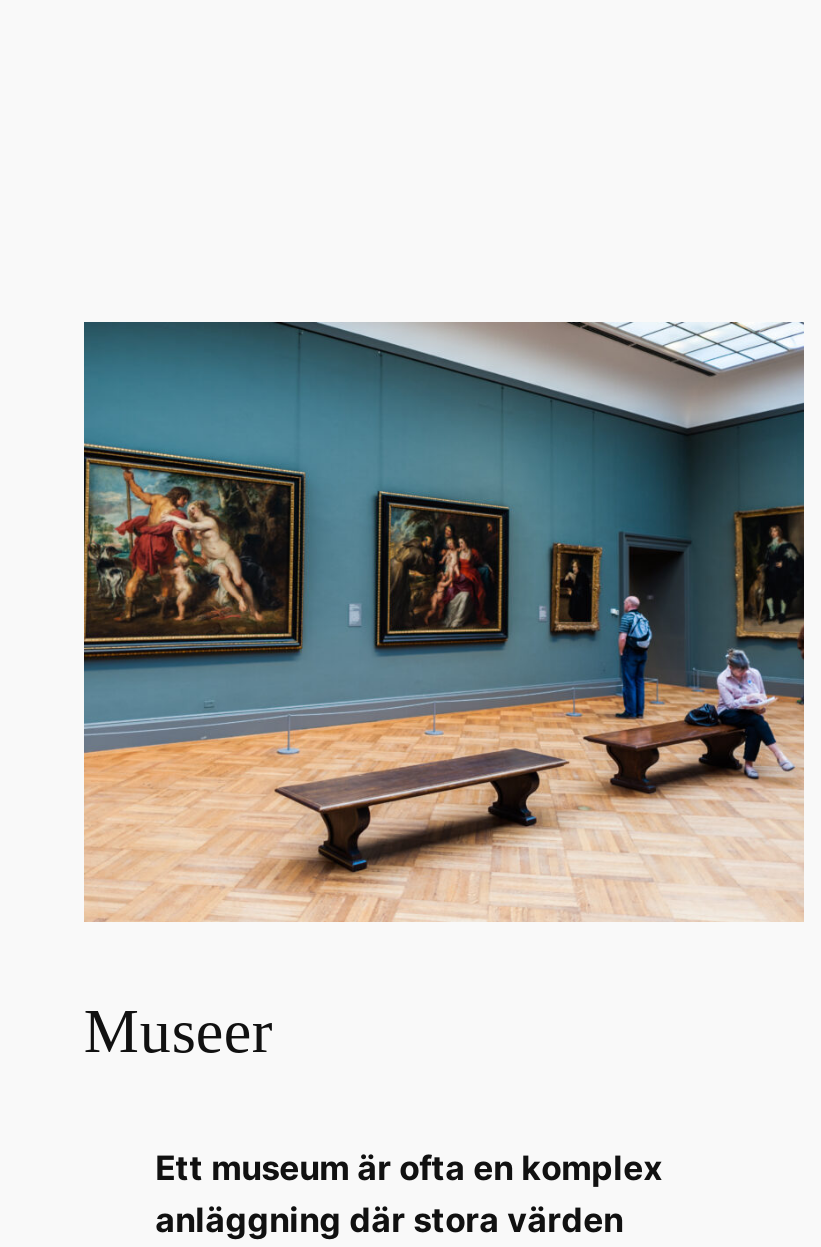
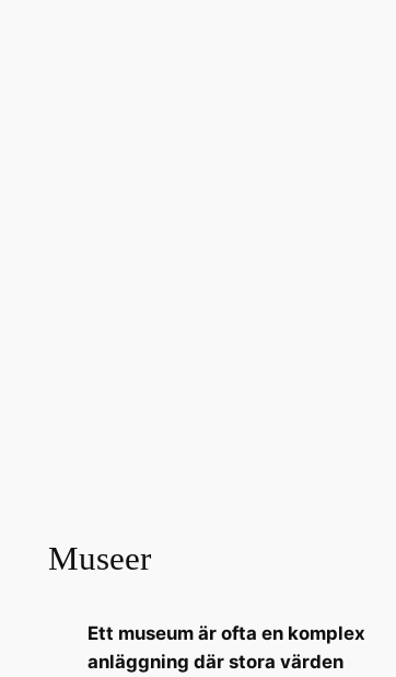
- [image]
